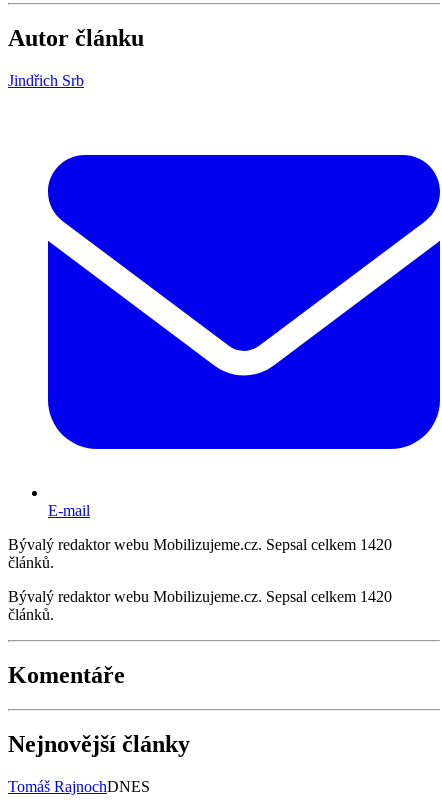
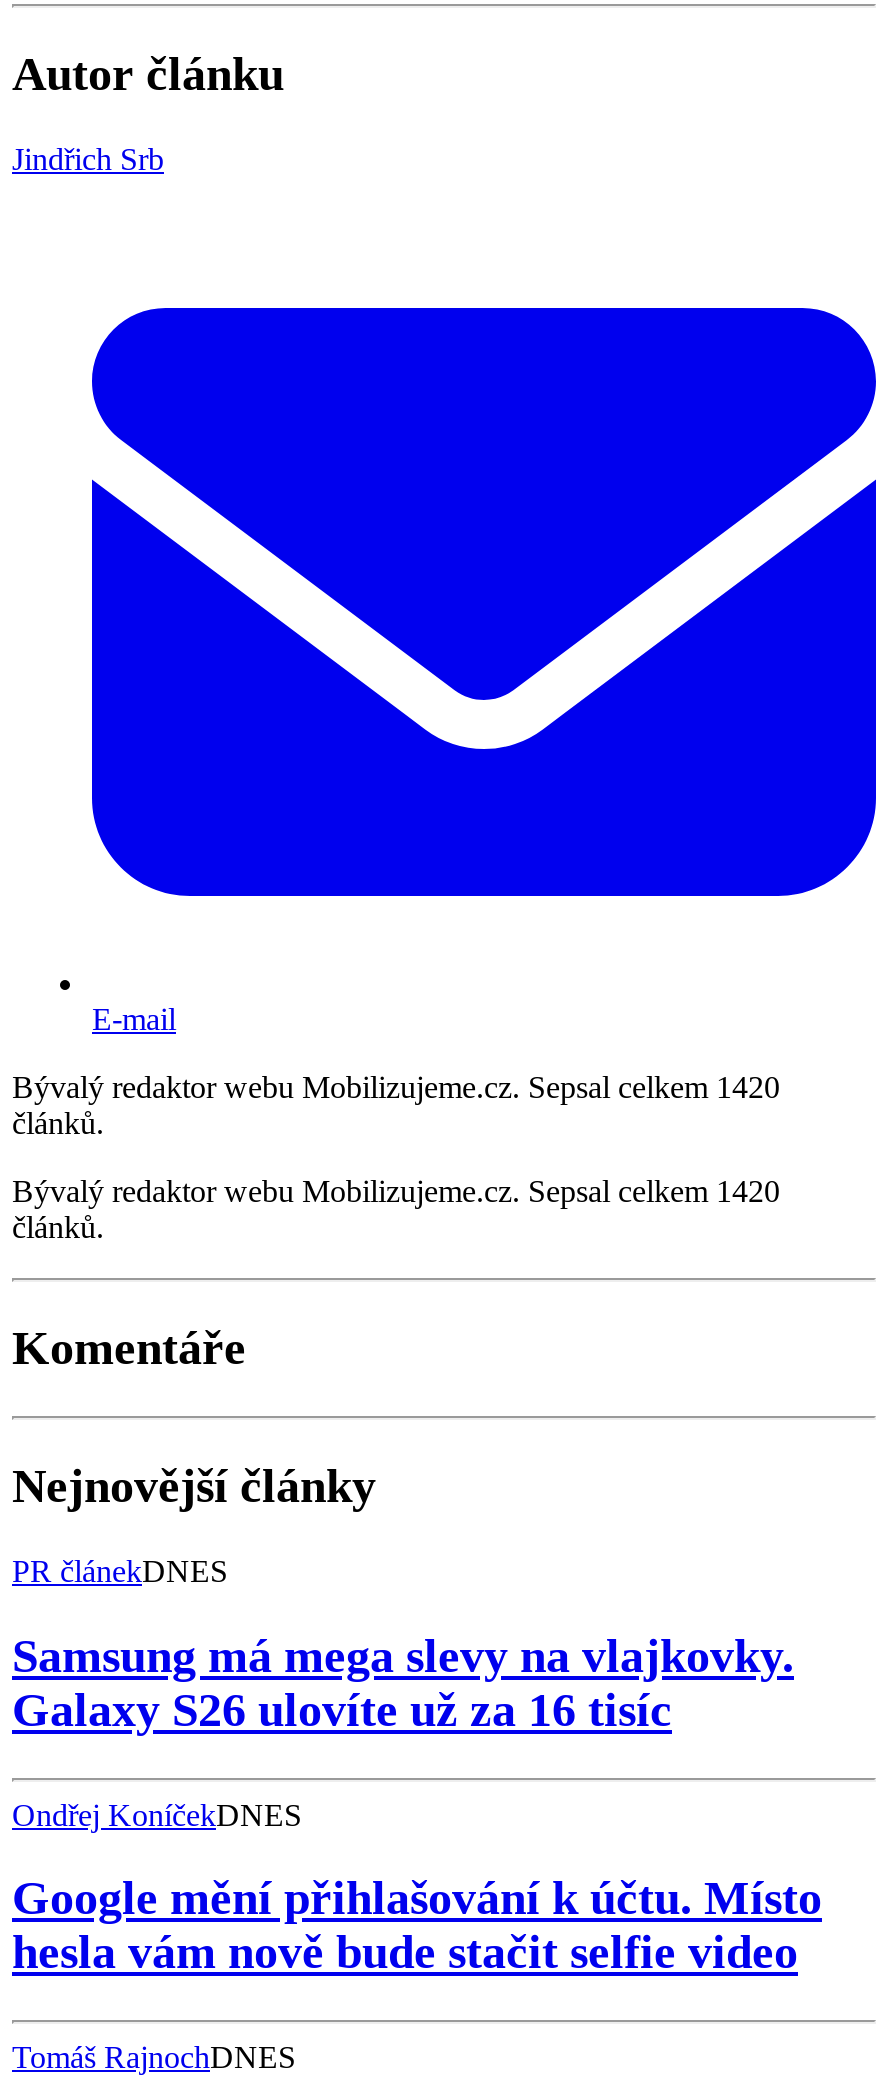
+ PR článekDNES
+ Samsung má mega slevy na vlajkovky.
+ Galaxy S26 ulovíte už za 16 tisíc
+ Ondřej KoníčekDNES
+ Google mění přihlašování k účtu. Místo
+ hesla vám nově bude stačit selfie video
